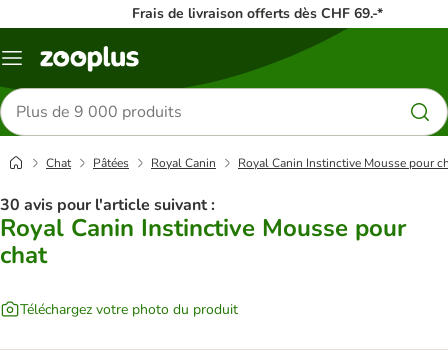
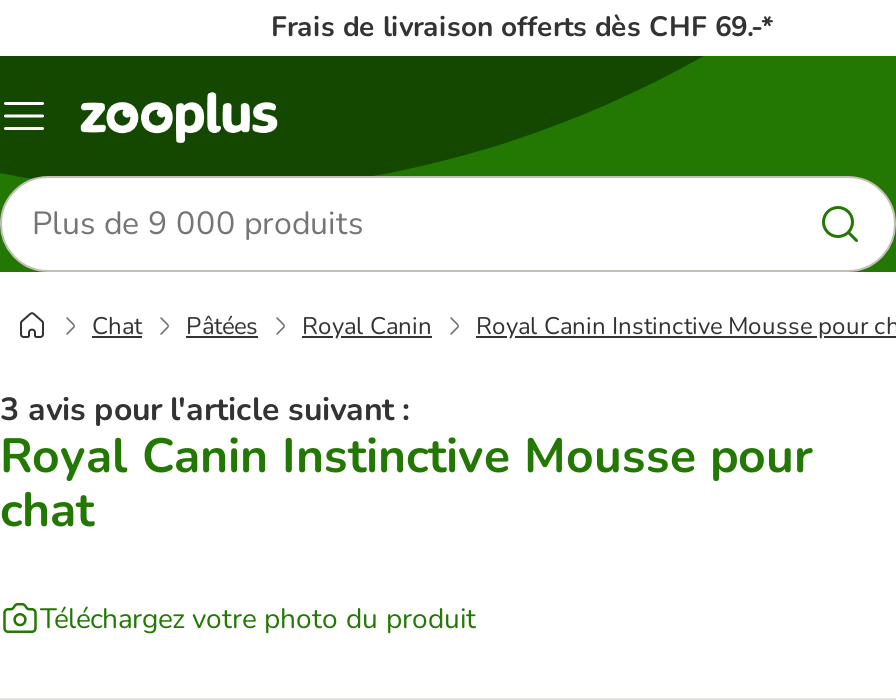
- 30 avis pour l'article suivant :
+ 3 avis pour l'article suivant :
